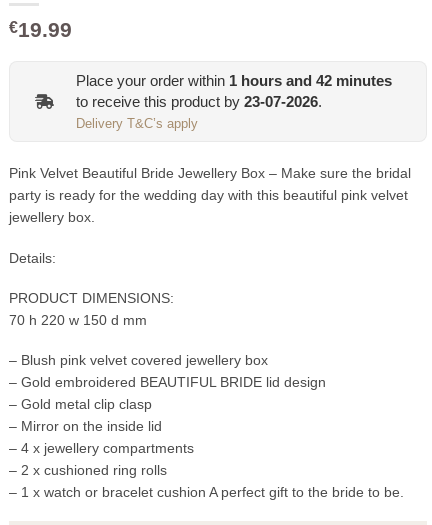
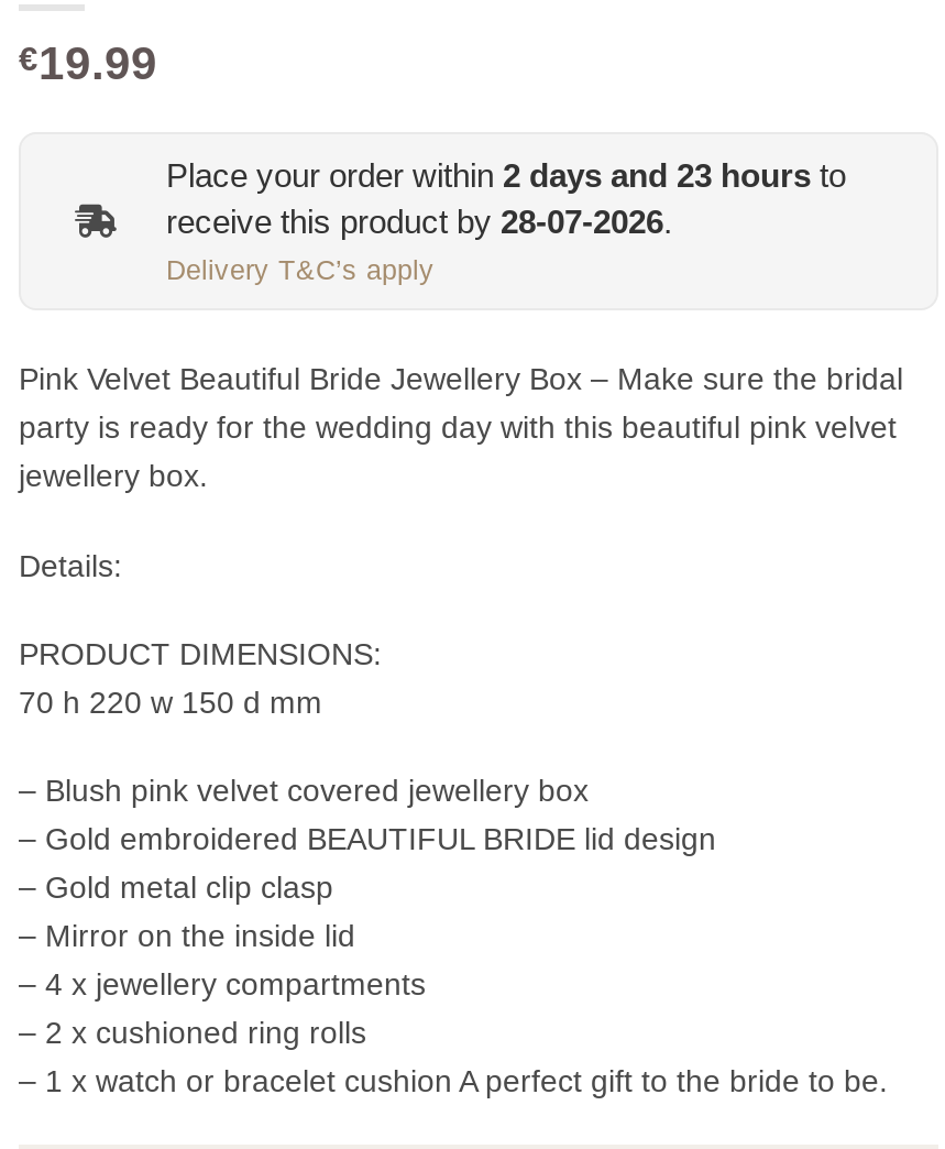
- Place your order within 1 hours and 42 minutes
- to receive this product by 23-07-2026.
+ Place your order within 2 days and 23 hours to
+ receive this product by 28-07-2026.
